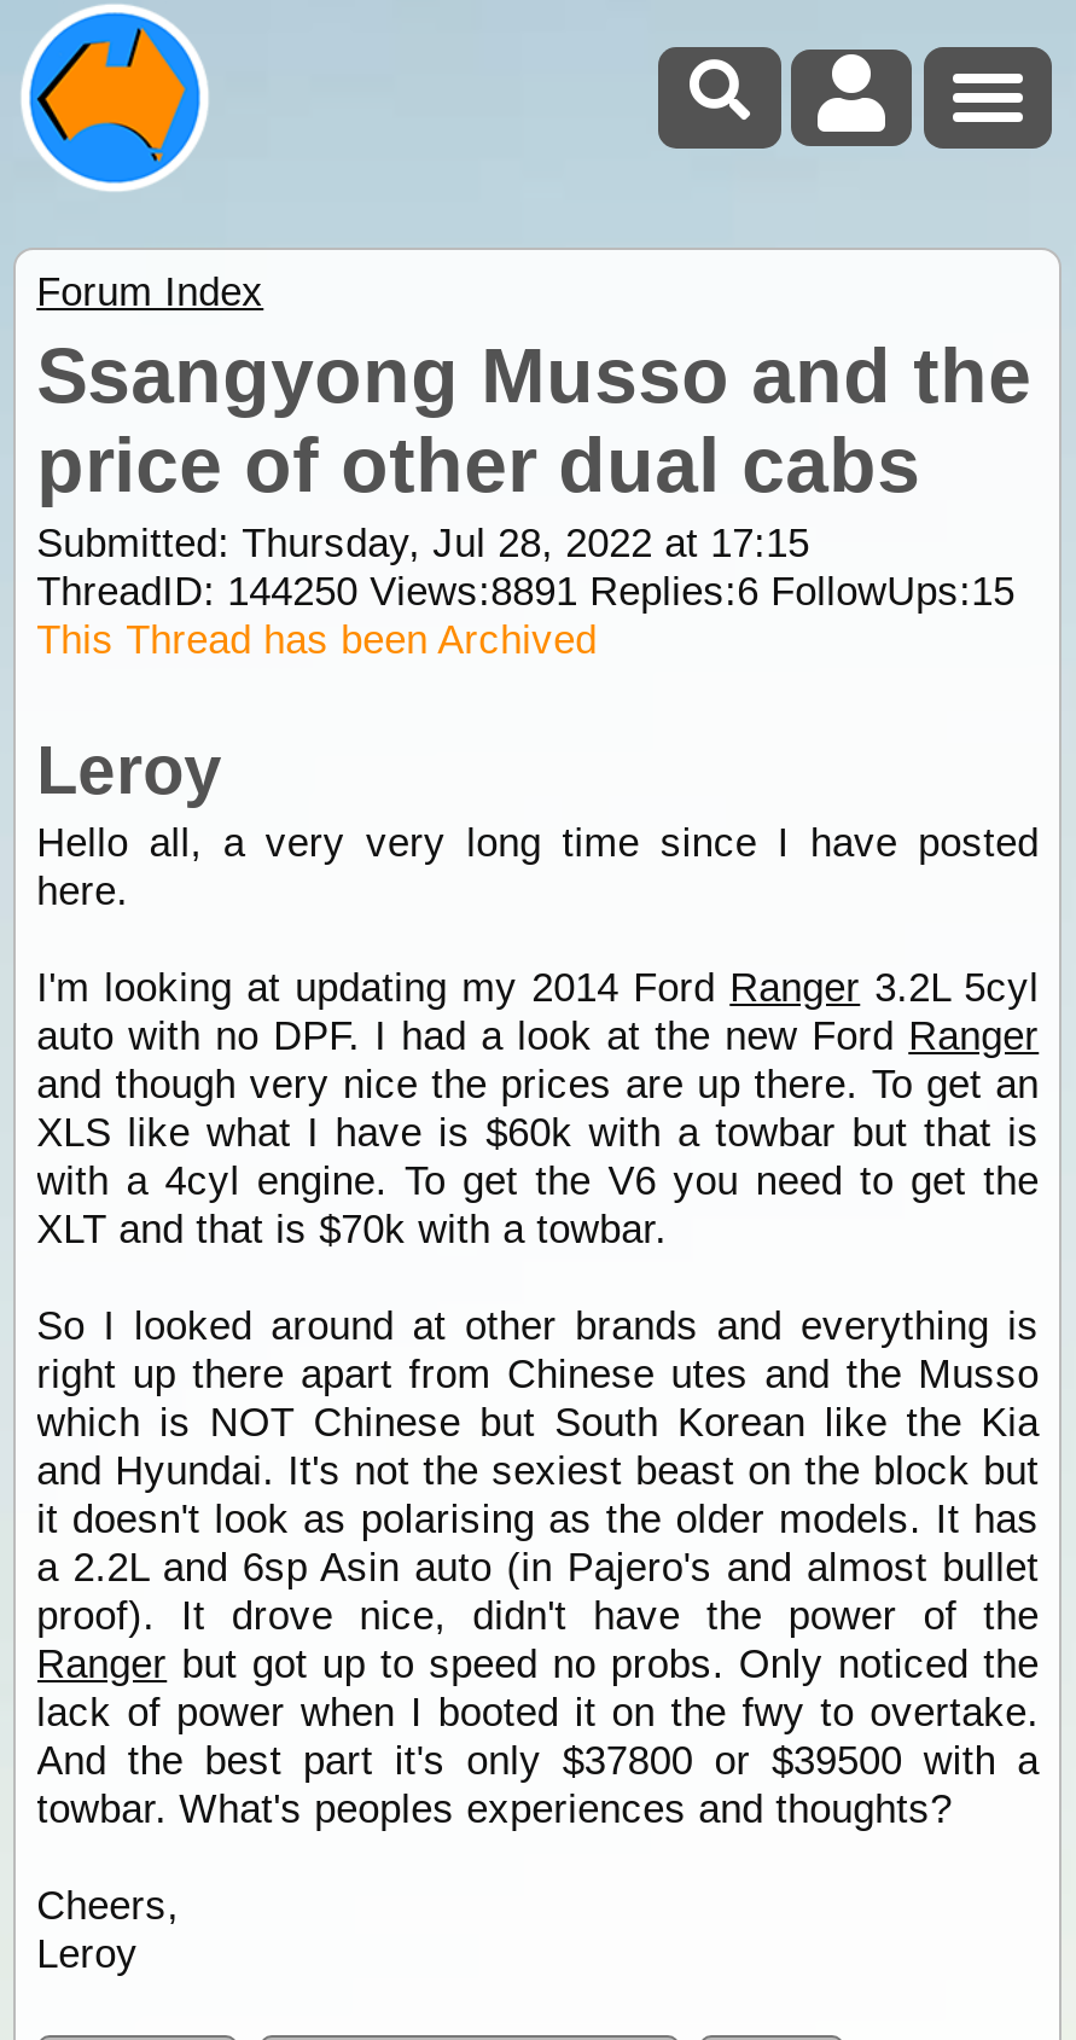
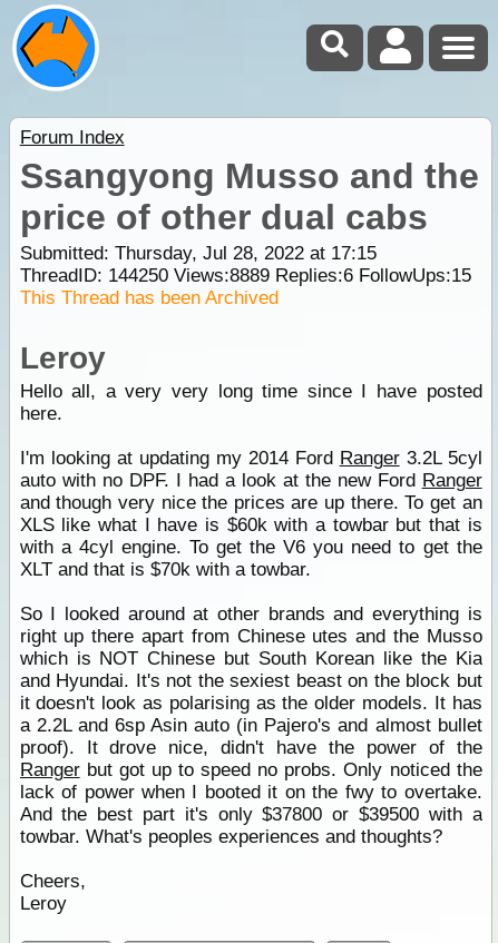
- ThreadID: 144250 Views:8891 Replies:6 FollowUps:15
+ ThreadID: 144250 Views:8889 Replies:6 FollowUps:15
